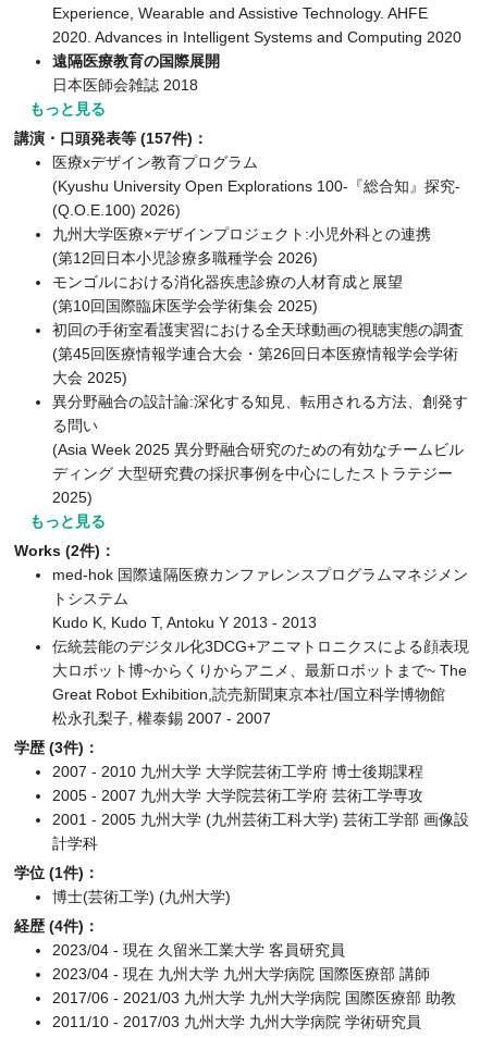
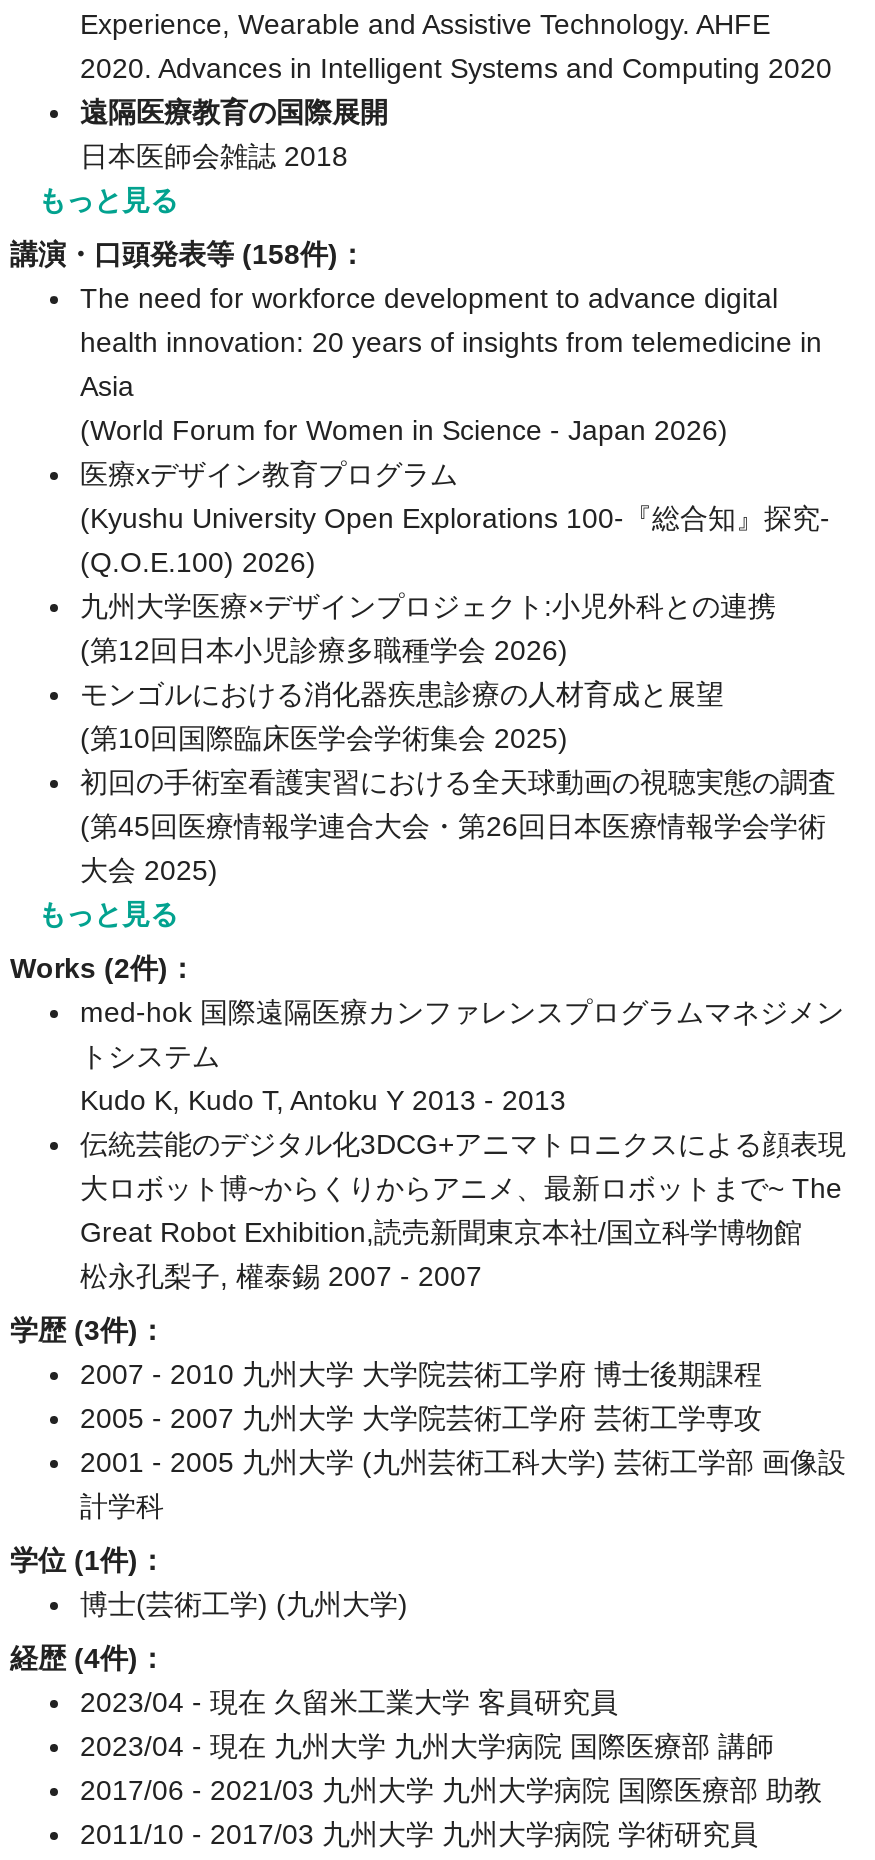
- 講演・口頭発表等 (157件)：
+ 講演・口頭発表等 (158件)：
+ The need for workforce development to advance digital
+ health innovation: 20 years of insights from telemedicine in
+ Asia
+ (World Forum for Women in Science - Japan 2026)

moved down: 医療xデザイン教育プログラム | (Kyushu University Open Explorations 100-『総合知』探究- | (Q.O.E.100) 2026) | ... | (第45回医療情報学連合大会・第26回日本医療情報学会学術 | 大会 2025)

- 異分野融合の設計論:深化する知見、転用される方法、創発す
- る問い
- (Asia Week 2025 異分野融合研究のための有効なチームビル
- ディング 大型研究費の採択事例を中心にしたストラテジー
- 2025)
